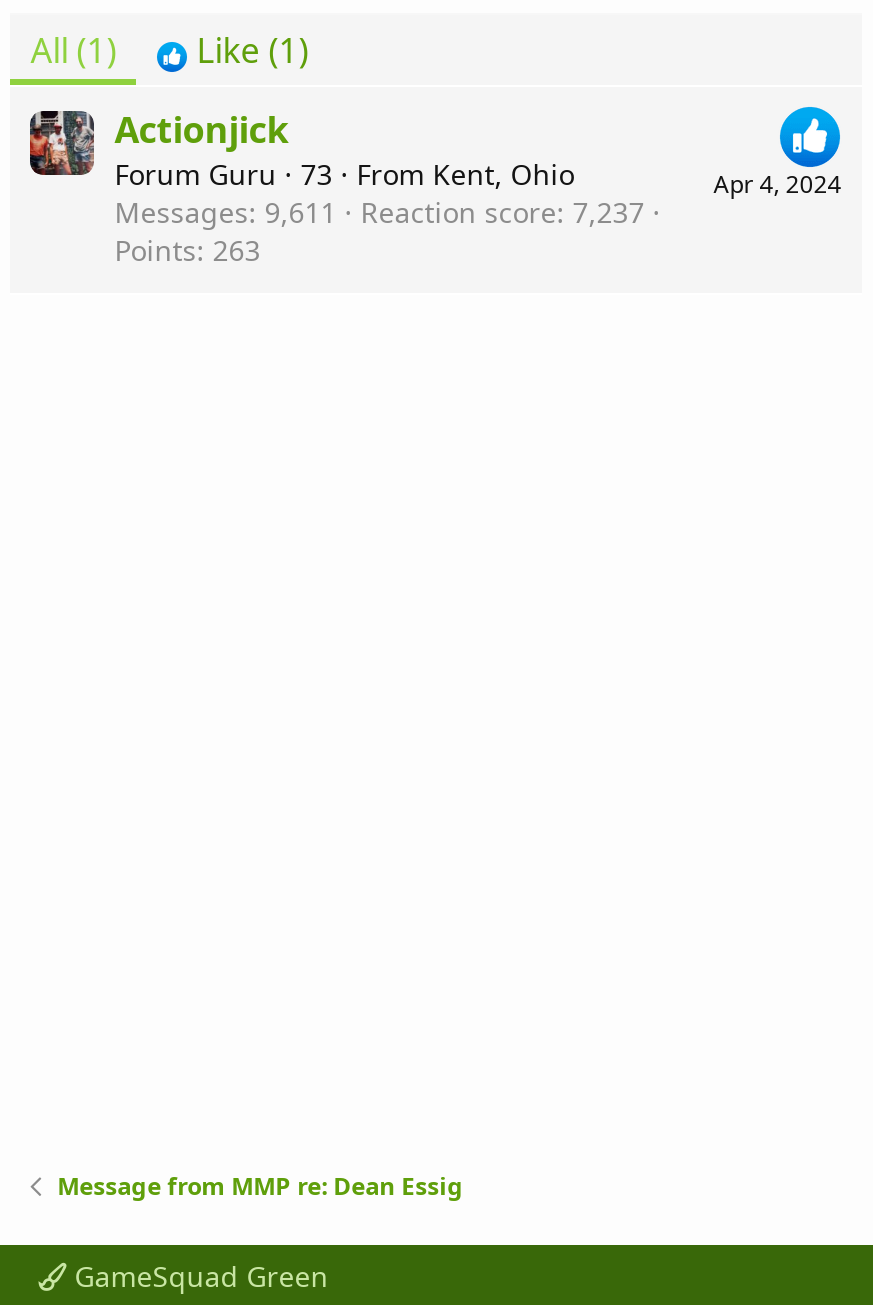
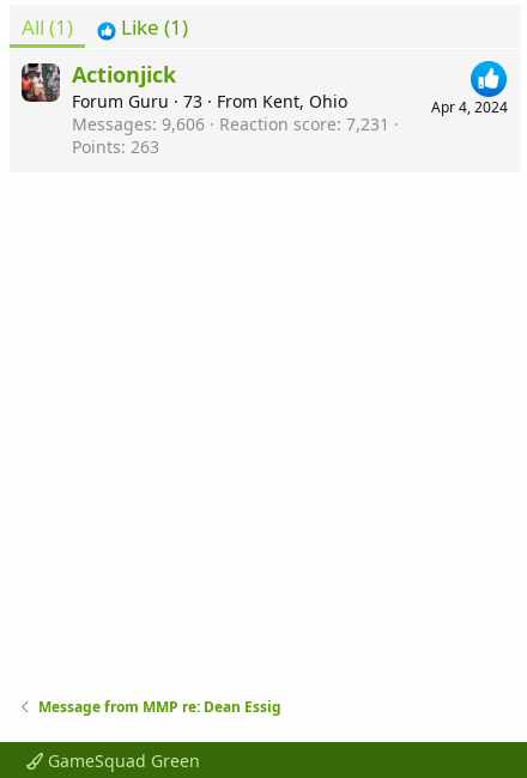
- Messages 9,611
+ Messages 9,606

- Reaction score 7,237
+ Reaction score 7,231
